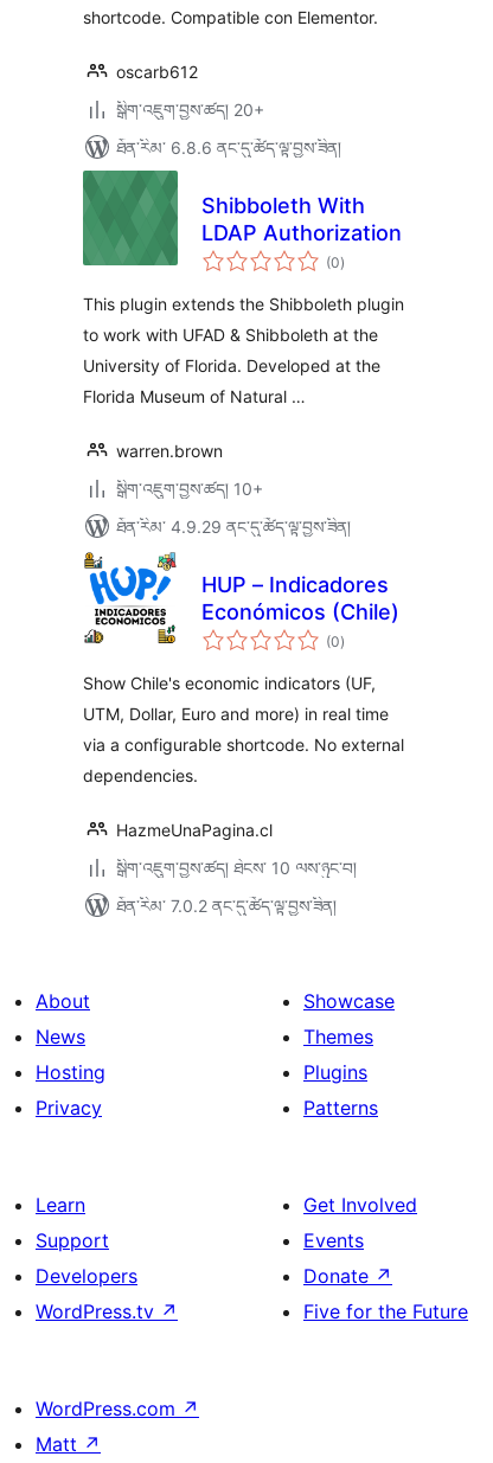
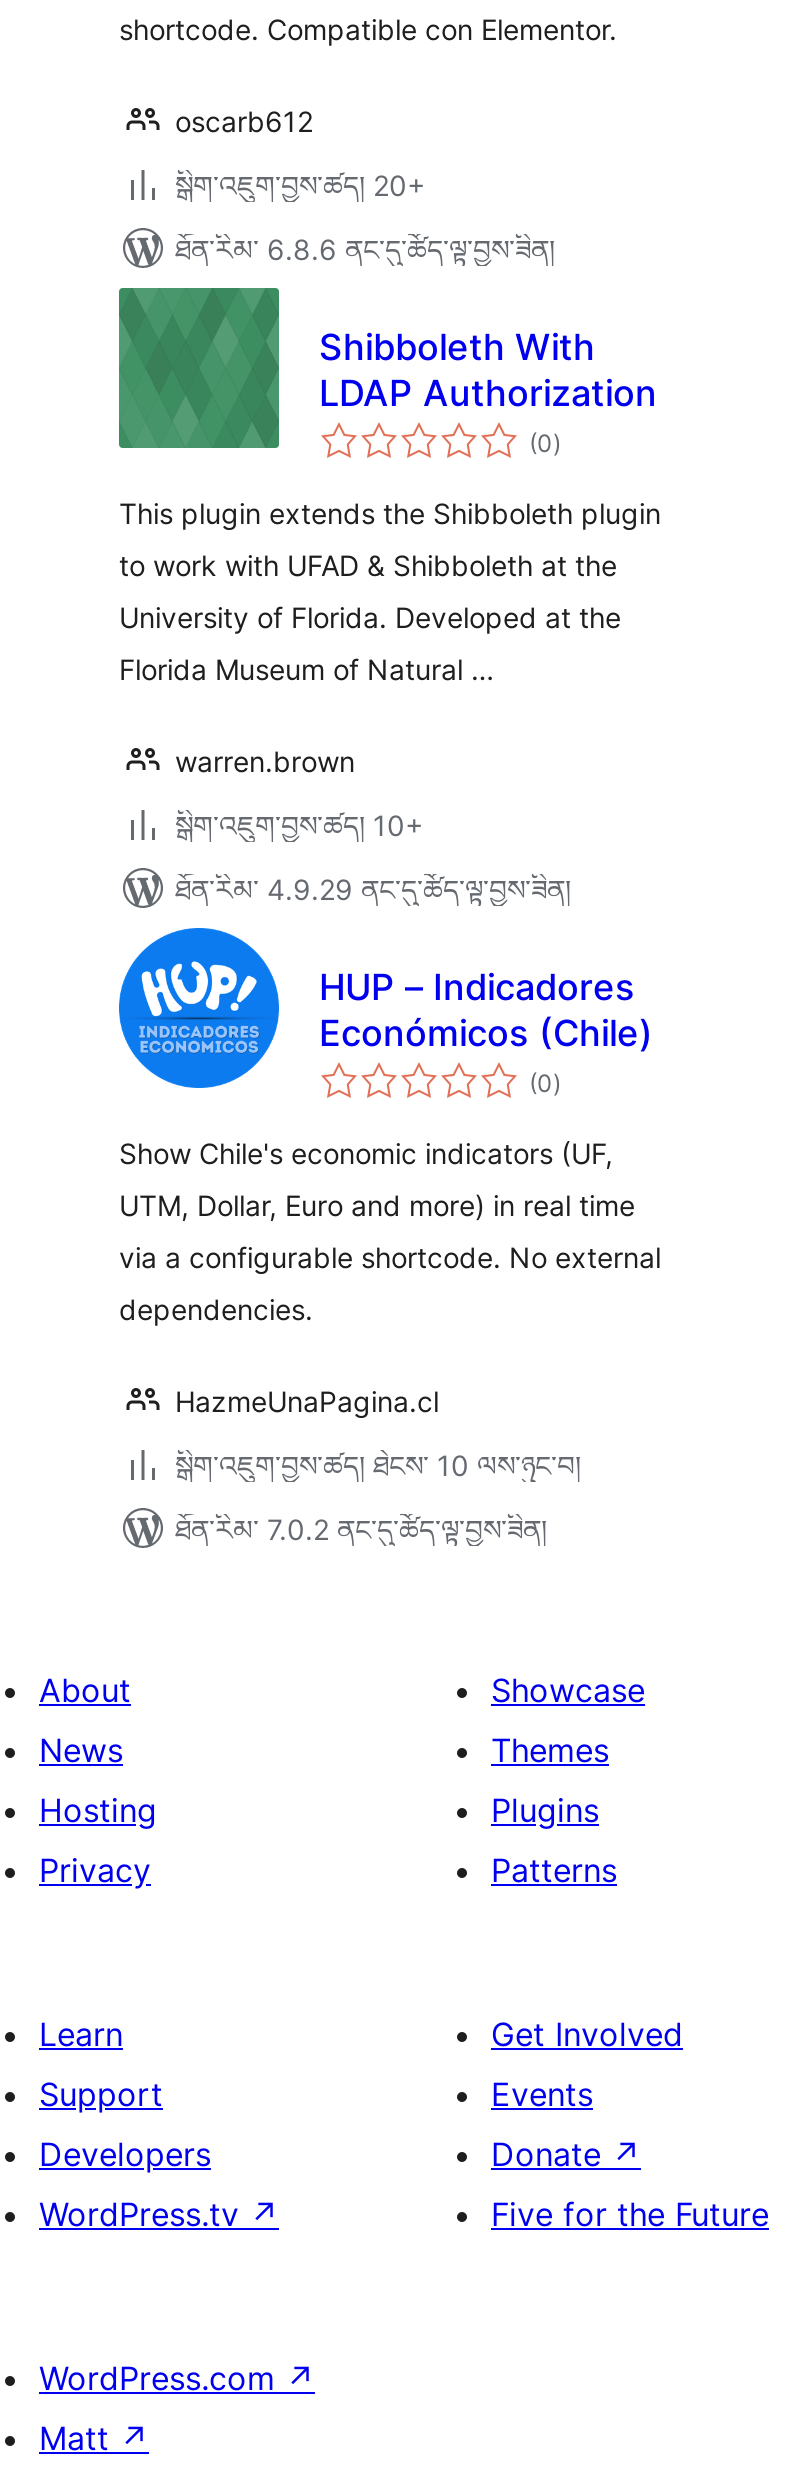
- [image]
+ [image]
